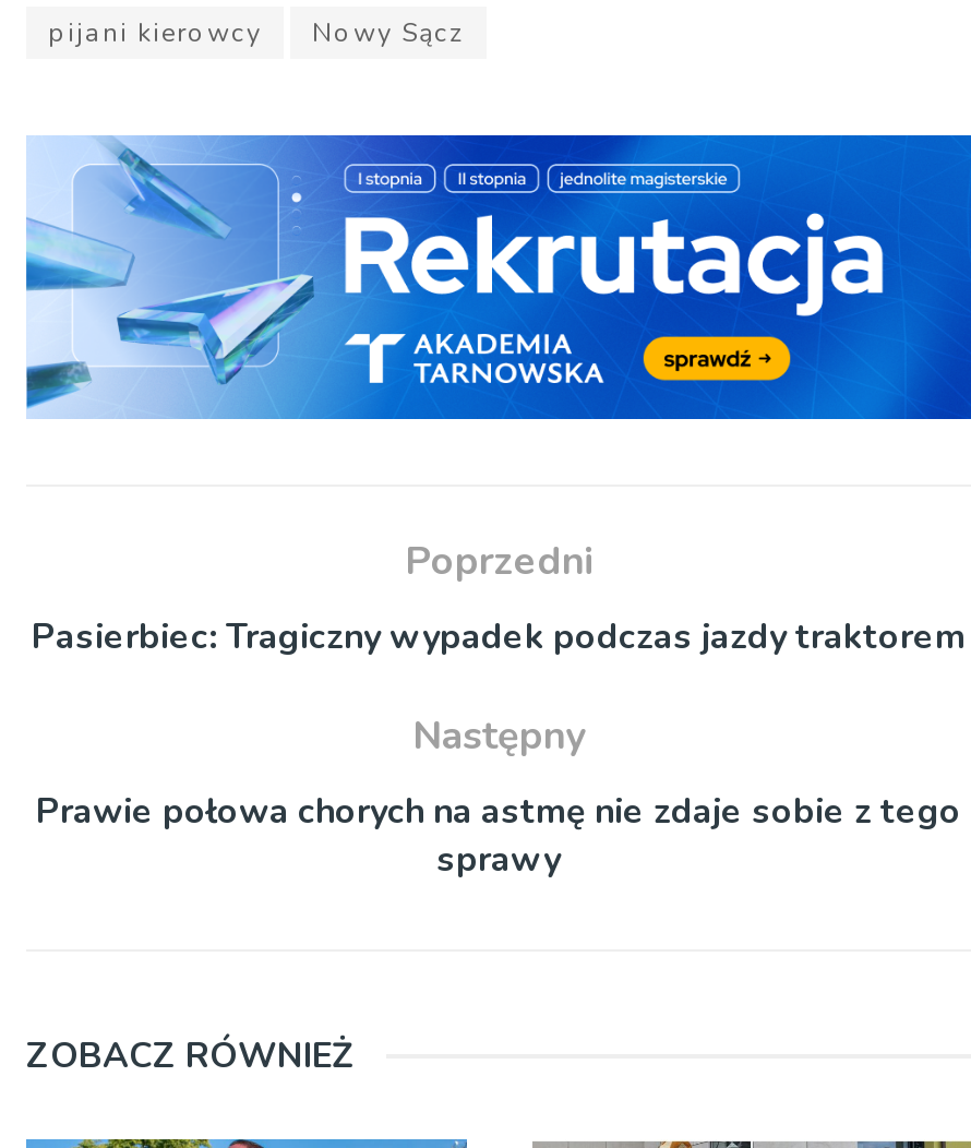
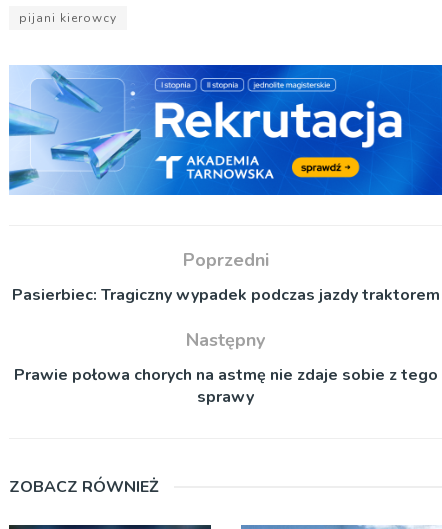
- Nowy Sącz
